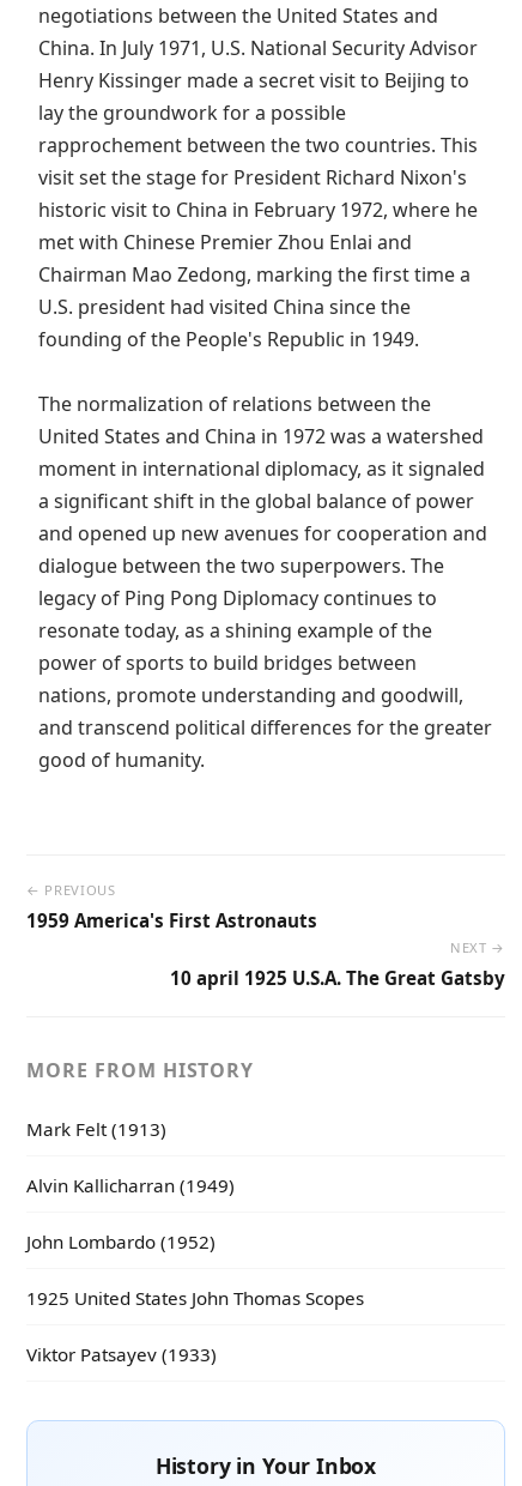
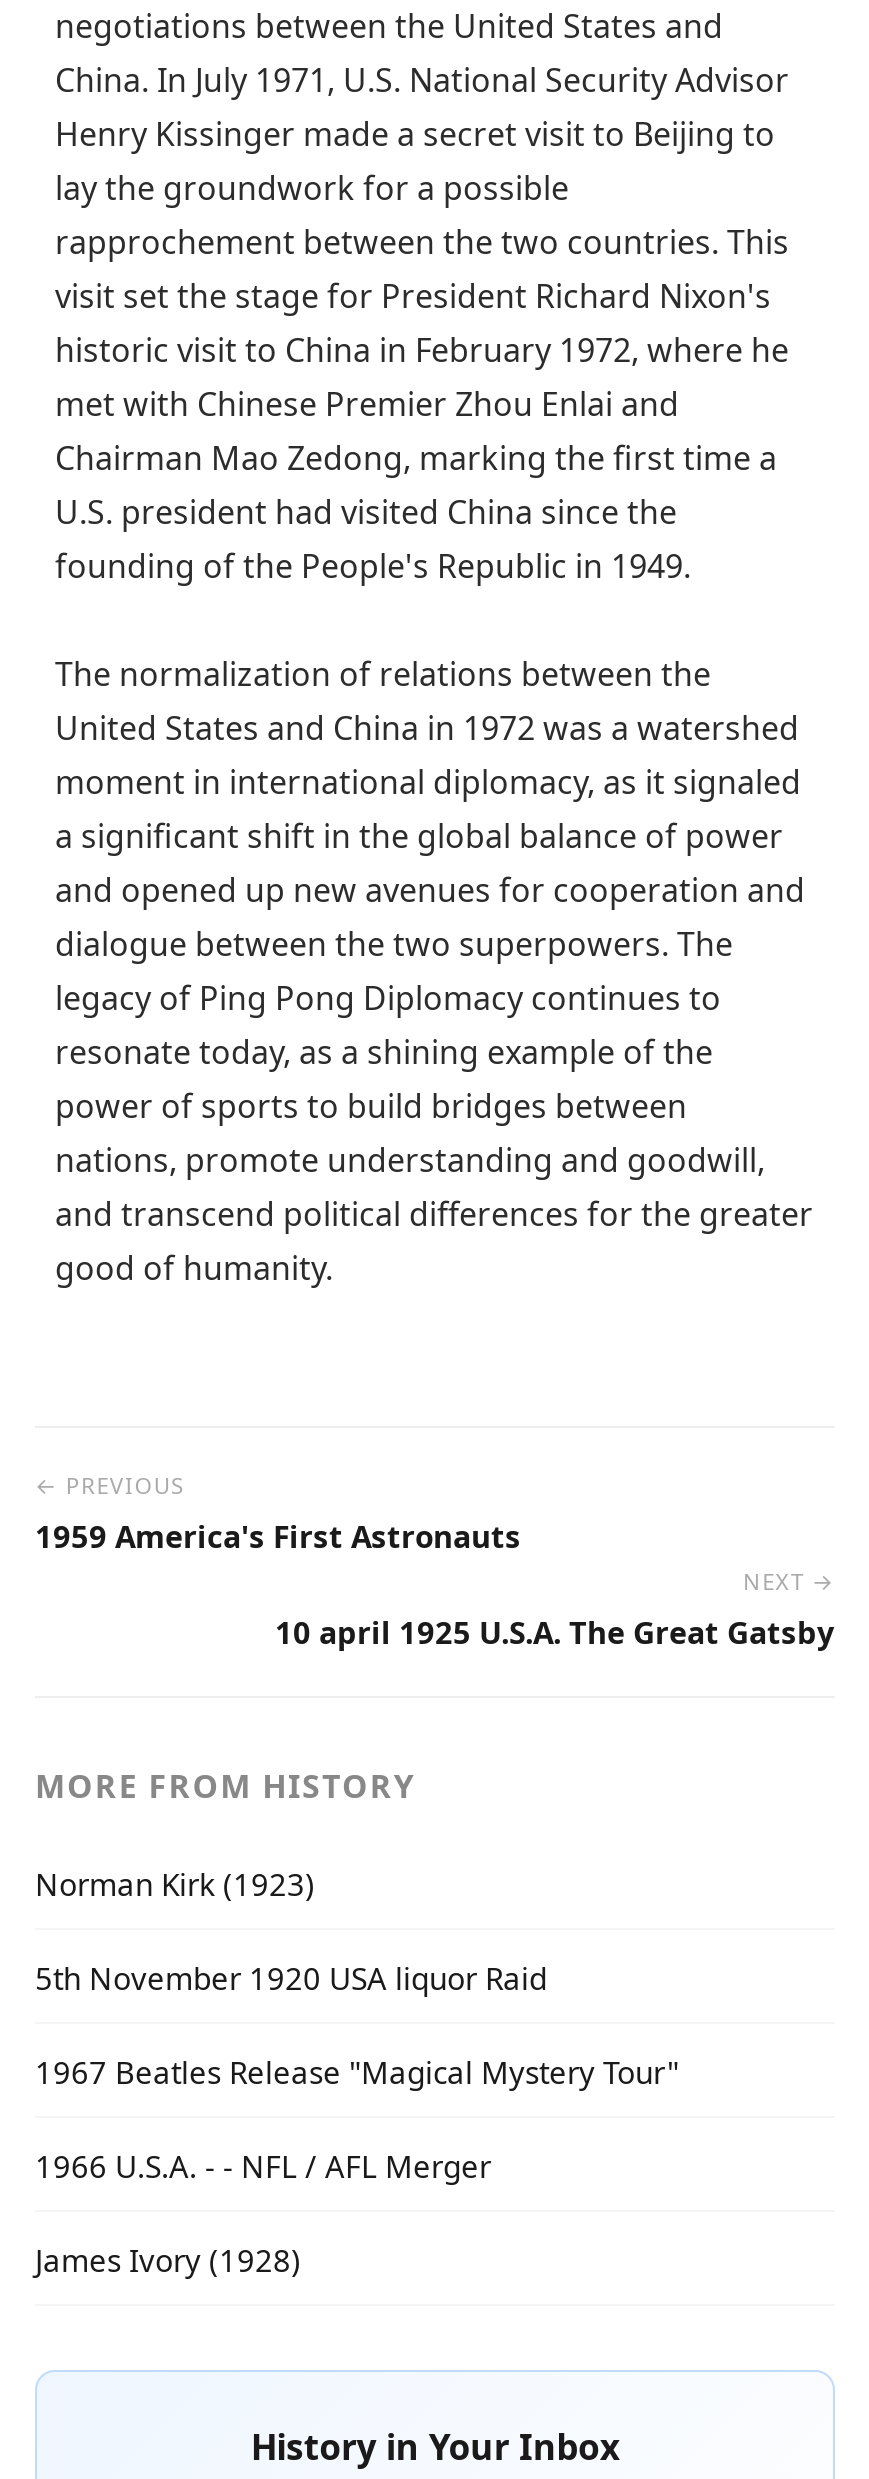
- Mark Felt (1913)
+ Norman Kirk (1923)

- Alvin Kallicharran (1949)
+ 5th November 1920 USA liquor Raid

- John Lombardo (1952)
+ 1967 Beatles Release "Magical Mystery Tour"

- 1925 United States John Thomas Scopes
+ 1966 U.S.A. - - NFL / AFL Merger

- Viktor Patsayev (1933)
+ James Ivory (1928)
